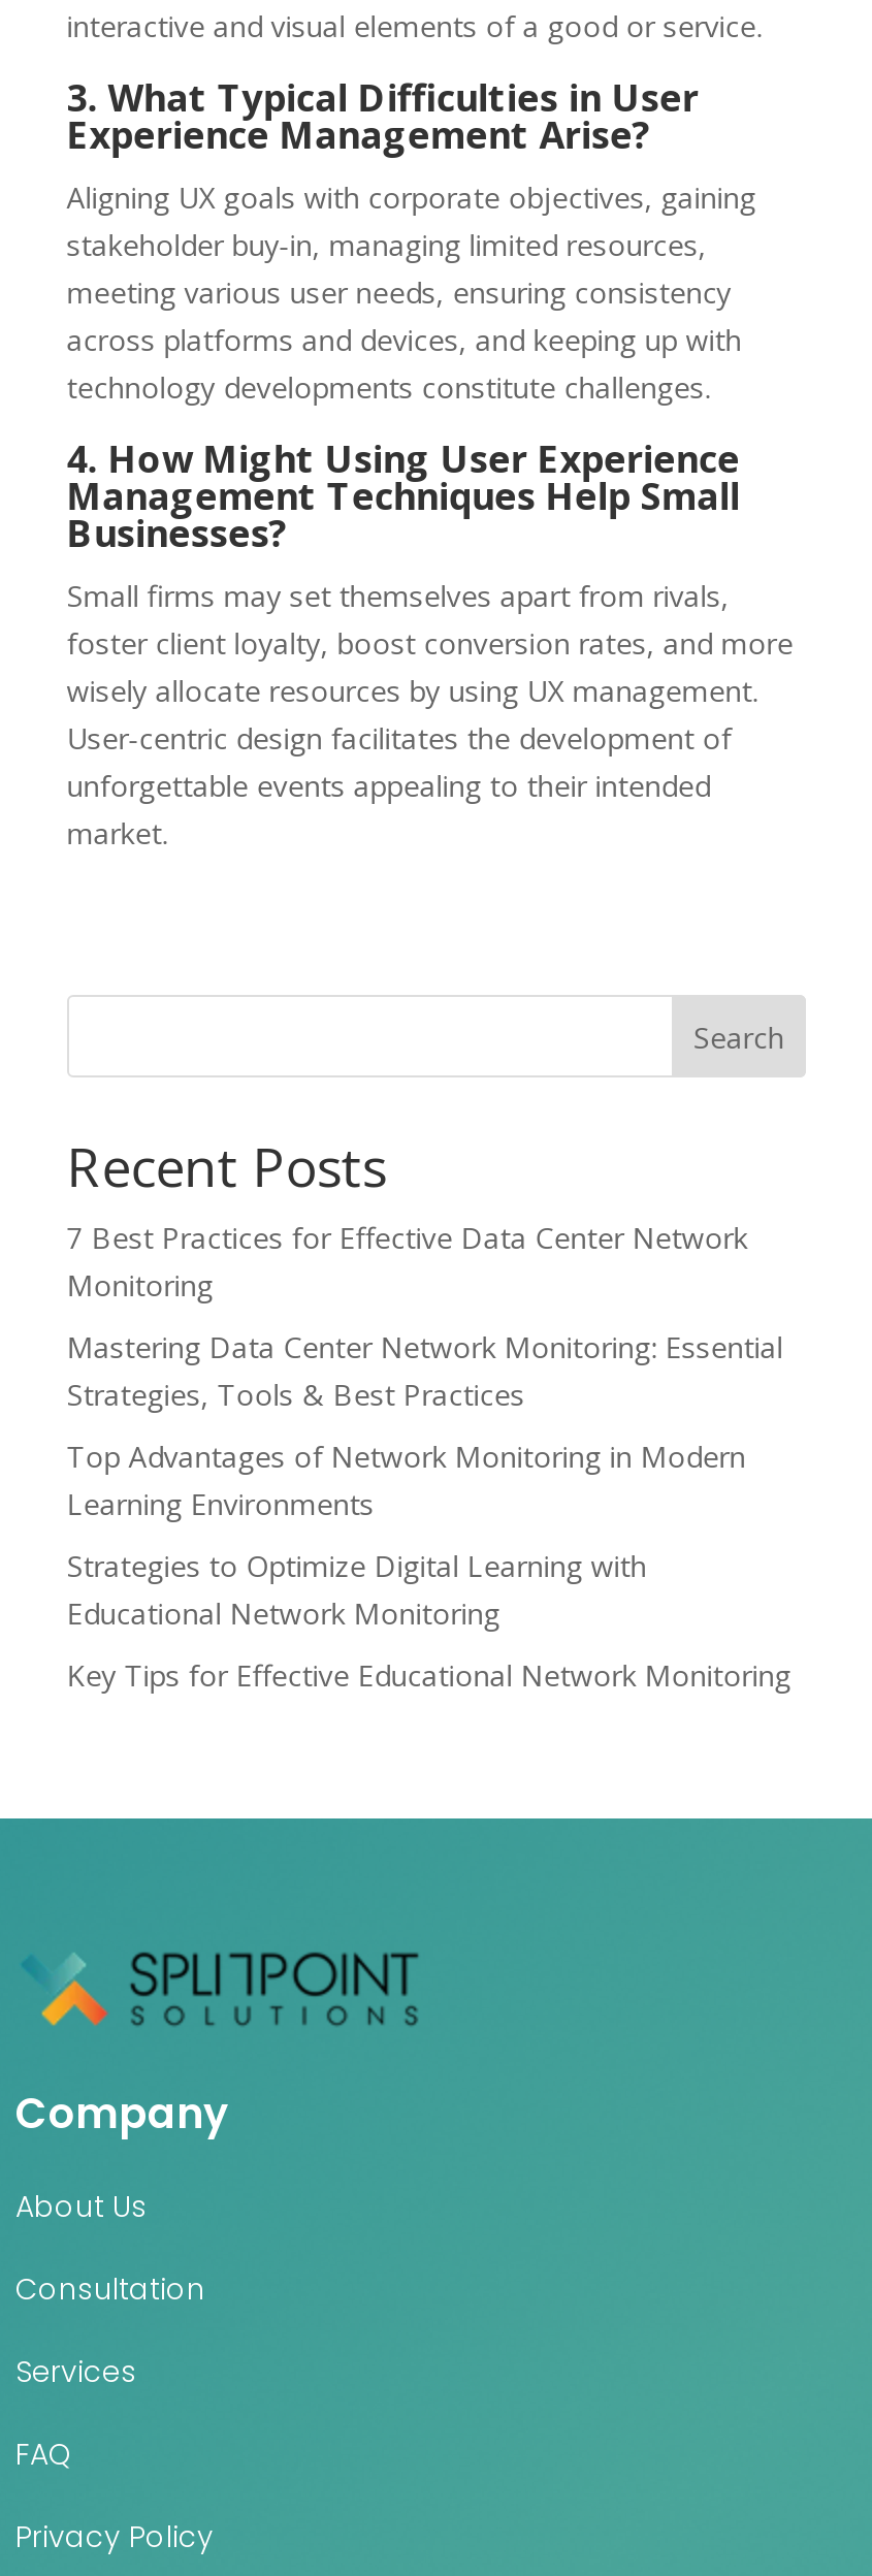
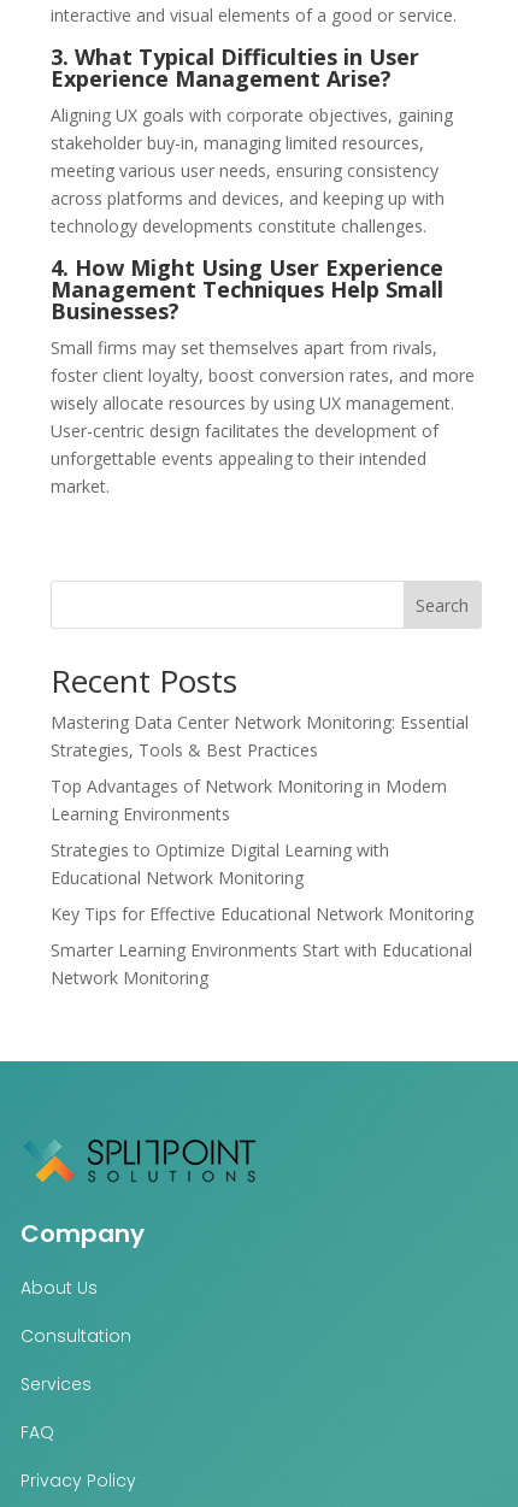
- 7 Best Practices for Effective Data Center Network
- Monitoring

moved up: Mastering Data Center Network Monitoring: Essential | Strategies, Tools & Best Practices | Top Advantages of Network Monitoring in Modern | Learning Environments | Strategies to Optimize Digital Learning with | Educational Network Monitoring | Key Tips for Effective Educational Network Monitoring

+ Smarter Learning Environments Start with Educational
+ Network Monitoring
